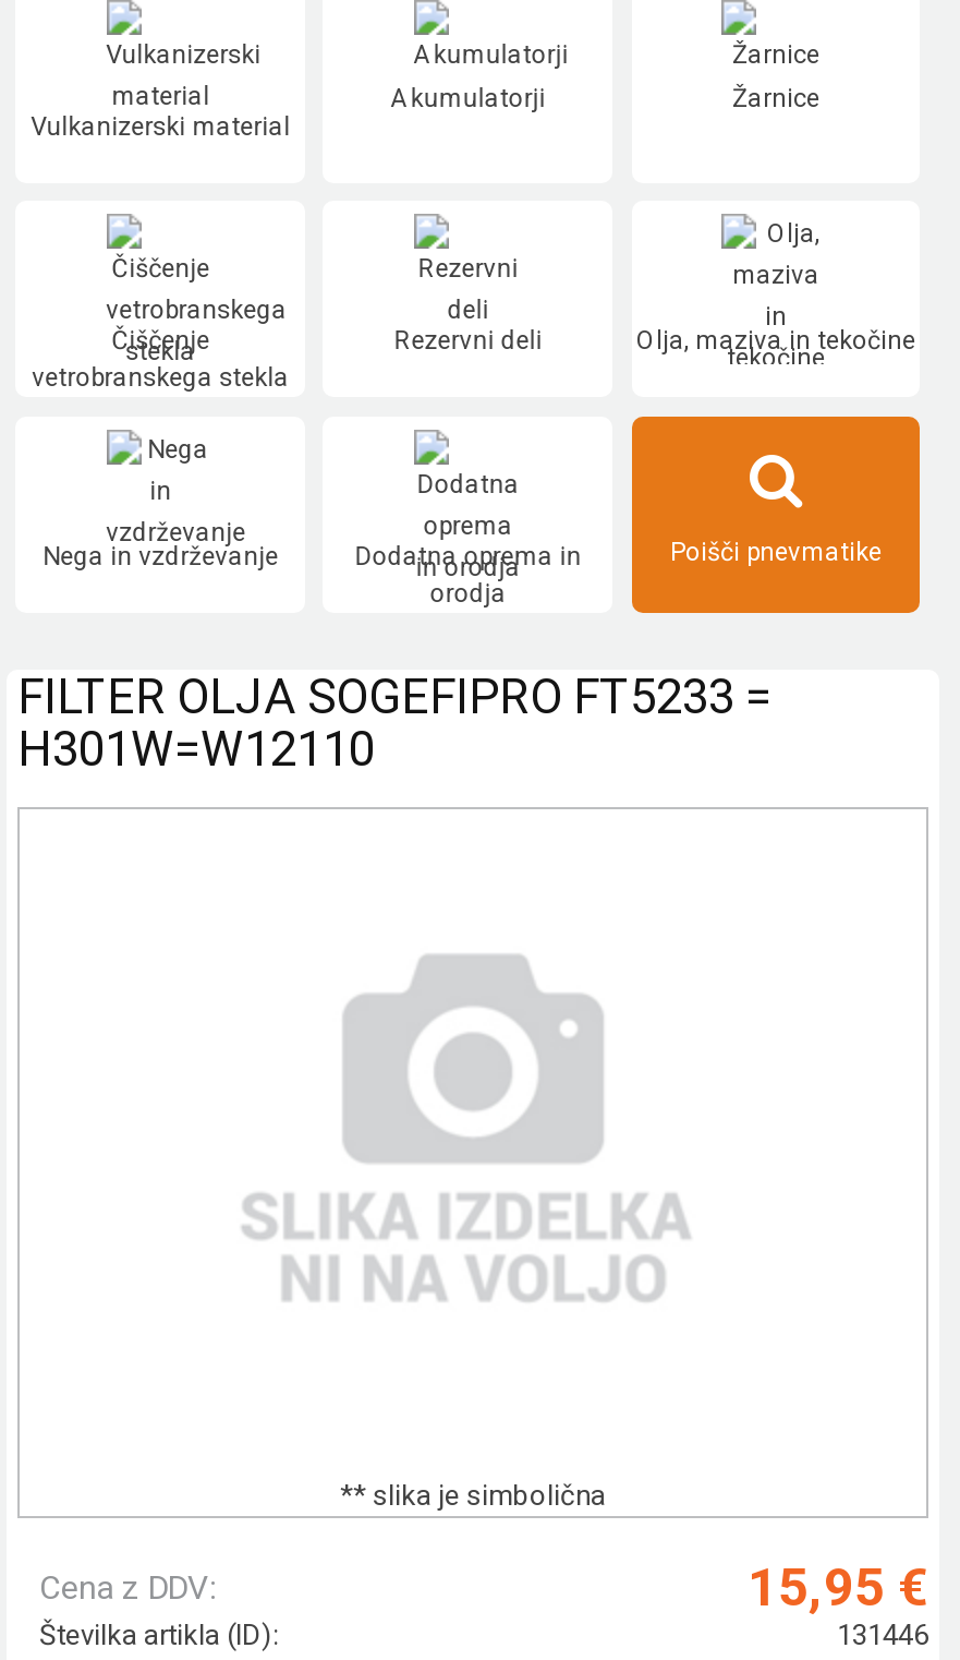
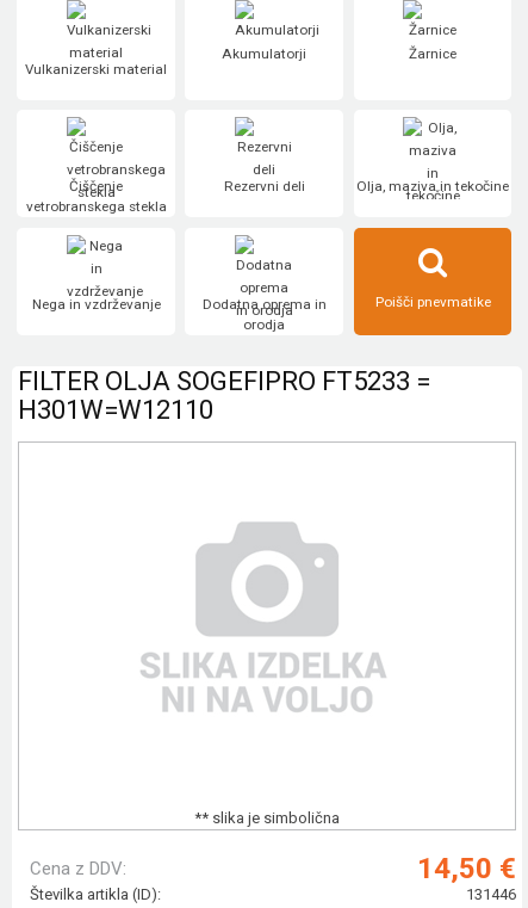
- 15,95 €
+ 14,50 €
